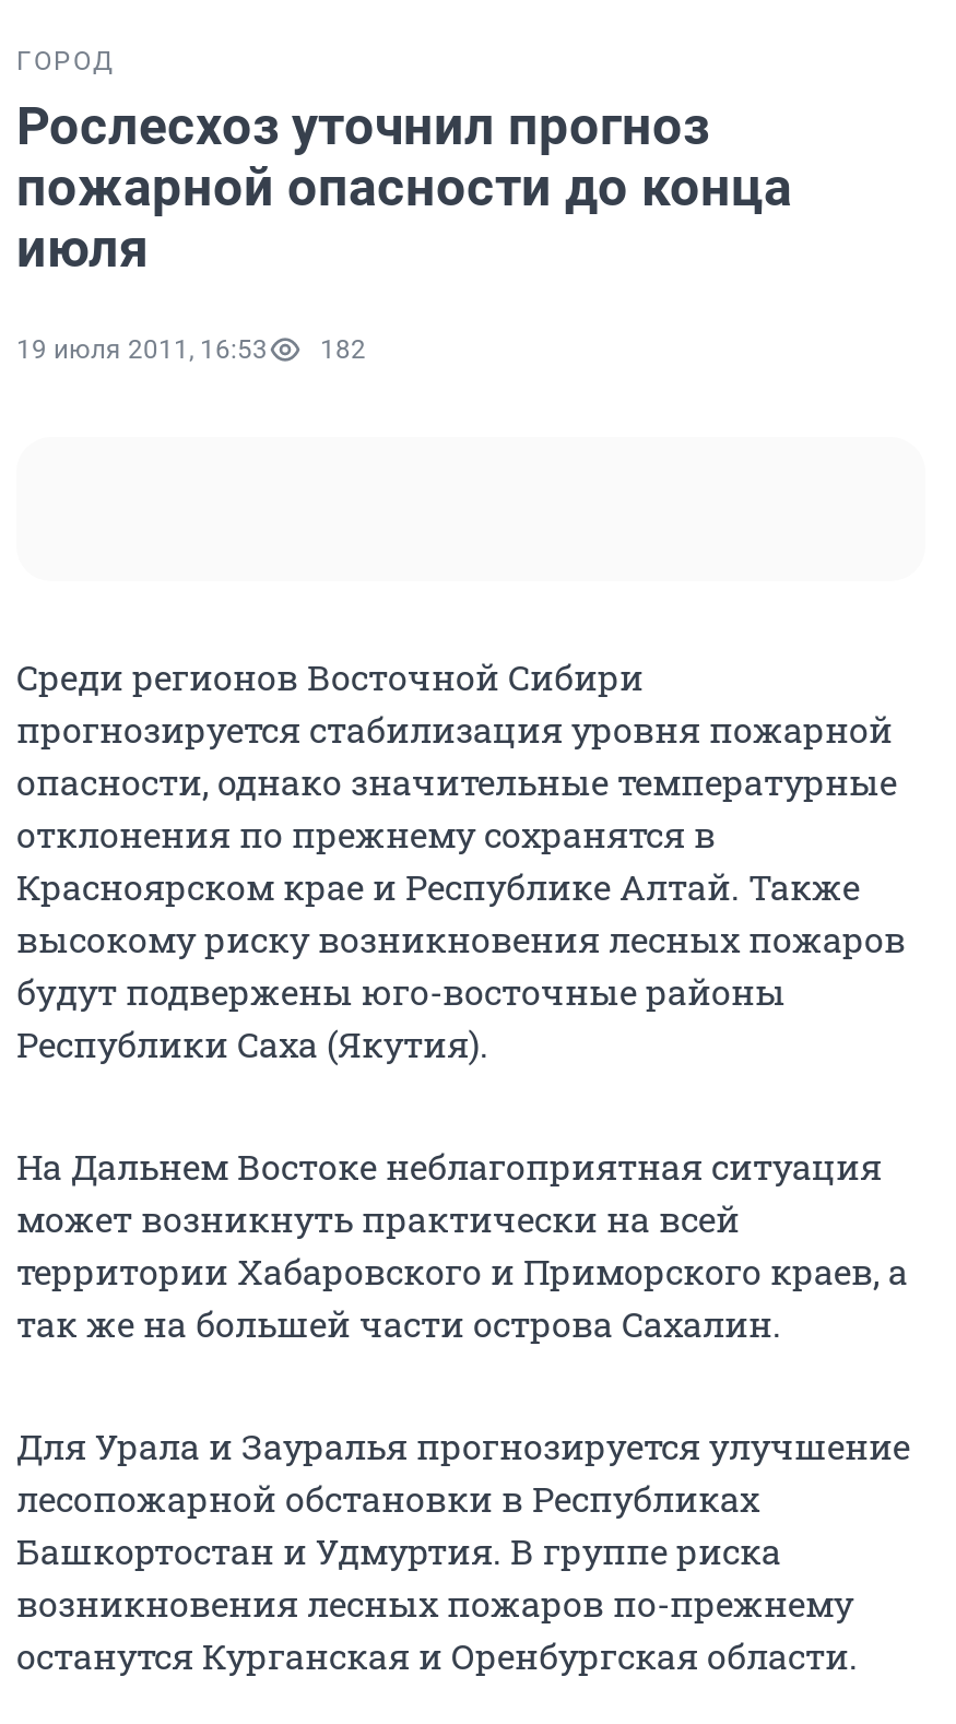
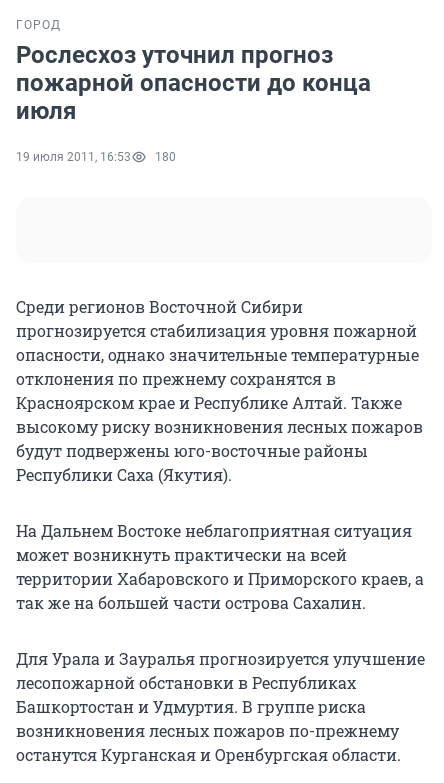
- 19 июля 2011, 16:53 182
+ 19 июля 2011, 16:53 180
